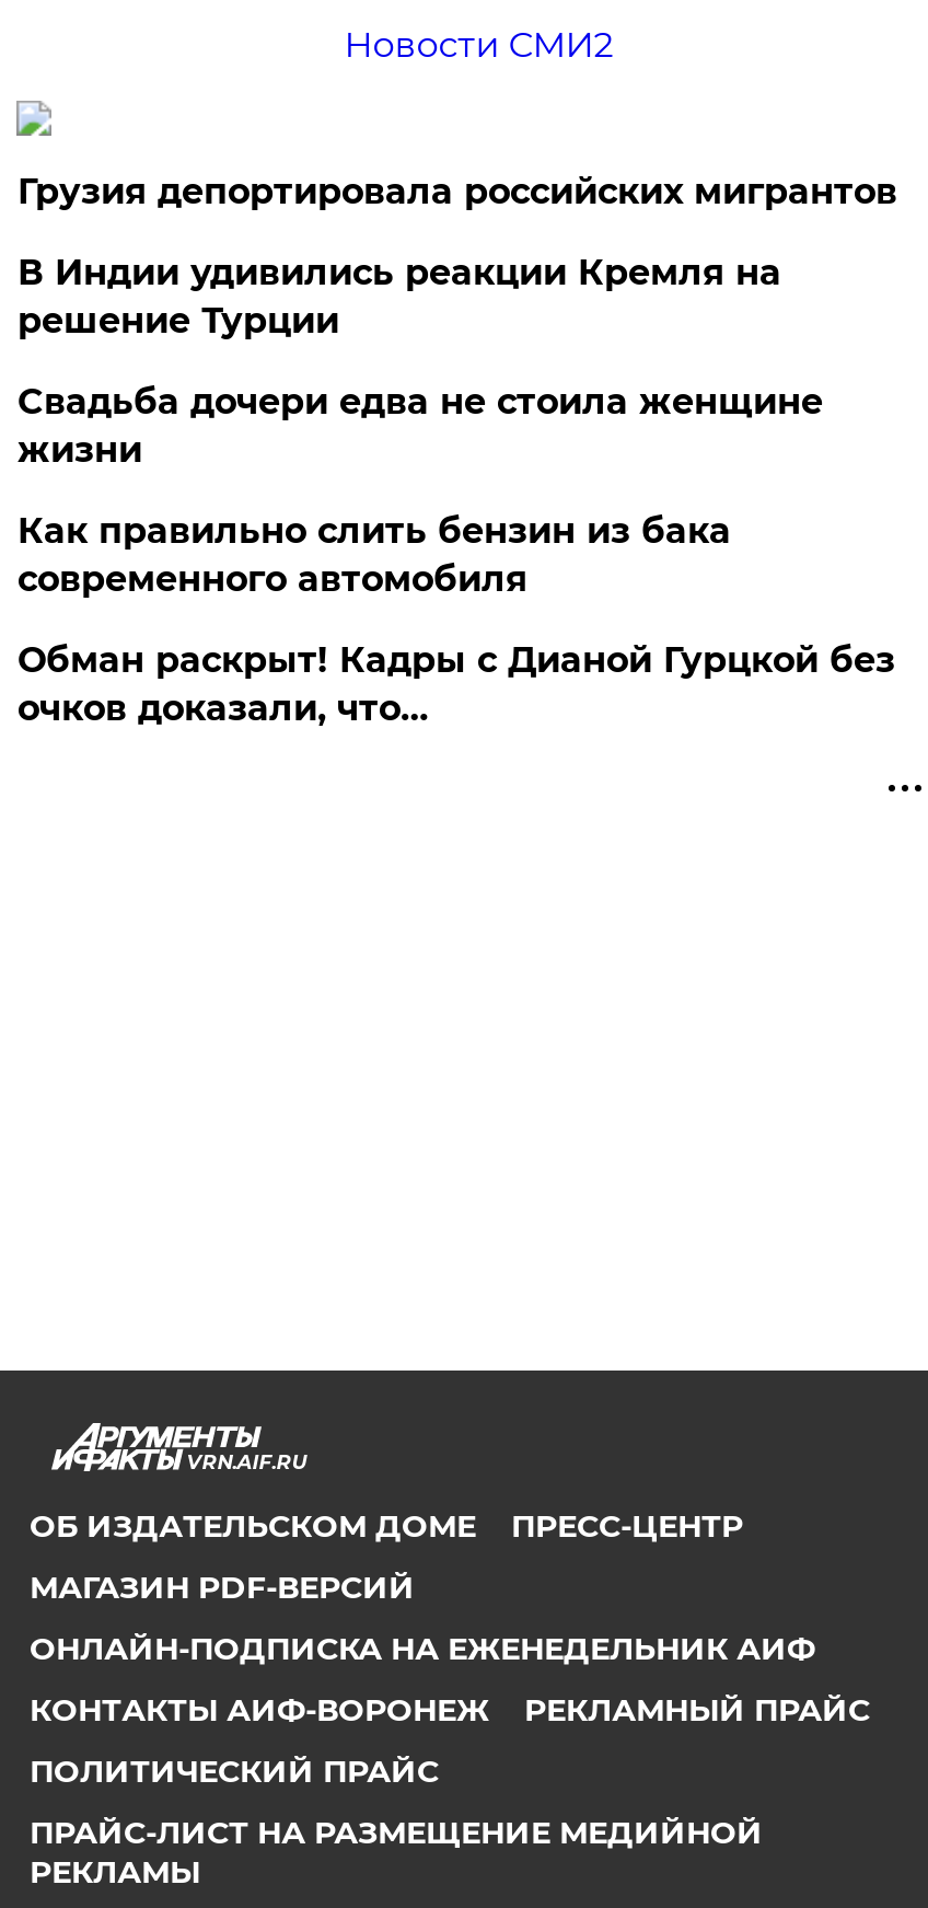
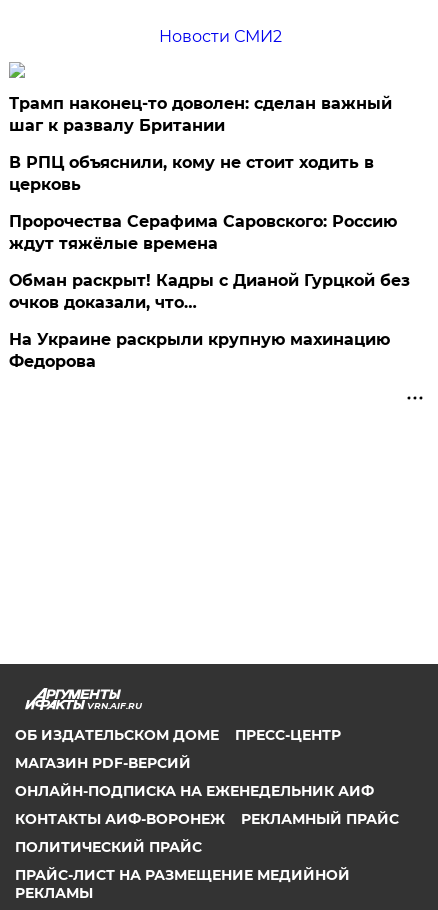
- Грузия депортировала российских мигрантов
- В Индии удивились реакции Кремля на
- решение Турции
- Свадьба дочери едва не стоила женщине
- жизни
- Как правильно слить бензин из бака
- современного автомобиля
+ Трамп наконец-то доволен: сделан важный
+ шаг к развалу Британии
+ В РПЦ объяснили, кому не стоит ходить в
+ церковь
+ Пророчества Серафима Саровского: Россию
+ ждут тяжёлые времена

moved up: Обман раскрыт! Кадры с Дианой Гурцкой без | очков доказали, что…

+ На Украине раскрыли крупную махинацию
+ Федорова
